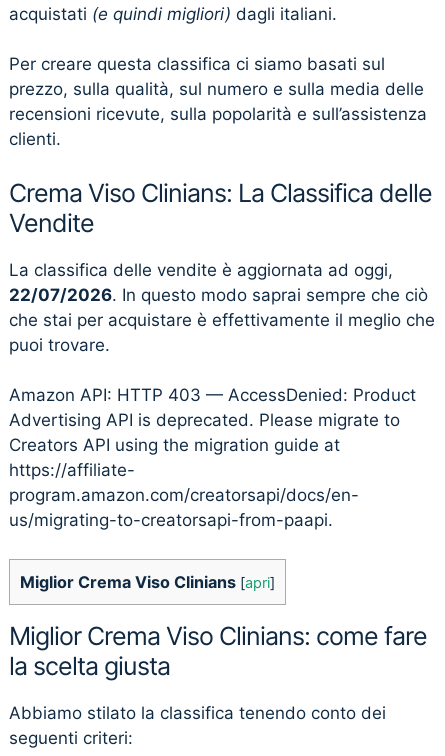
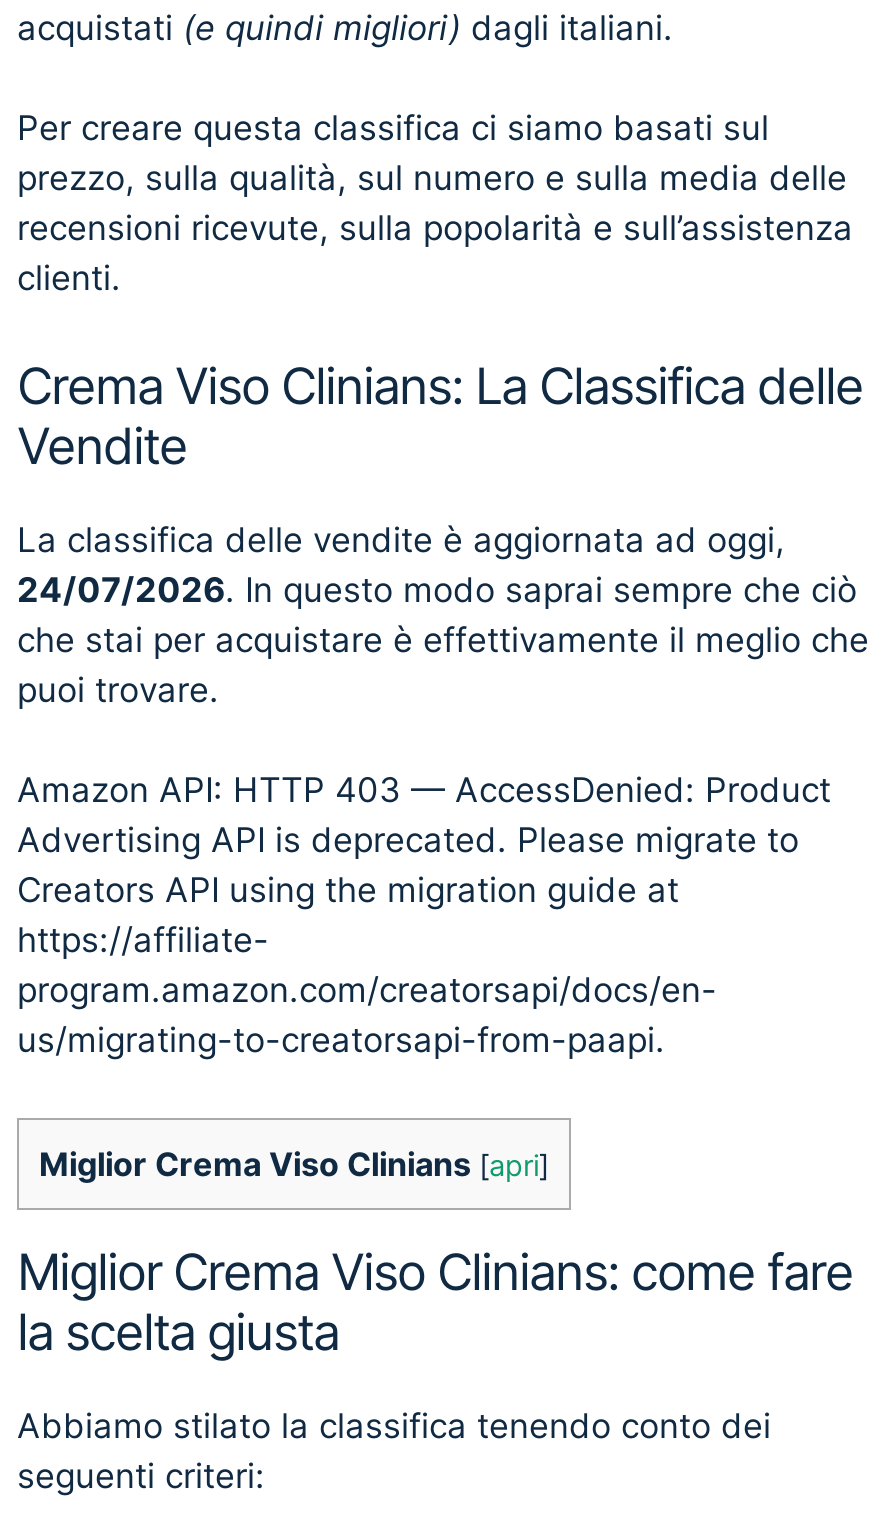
- 22/07/2026. In questo modo saprai sempre che ciò
+ 24/07/2026. In questo modo saprai sempre che ciò
